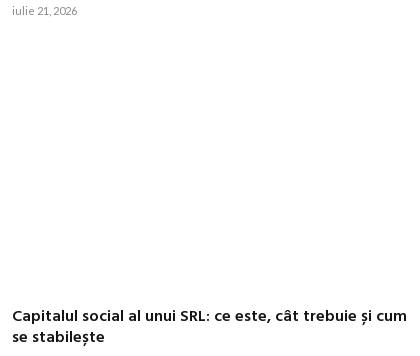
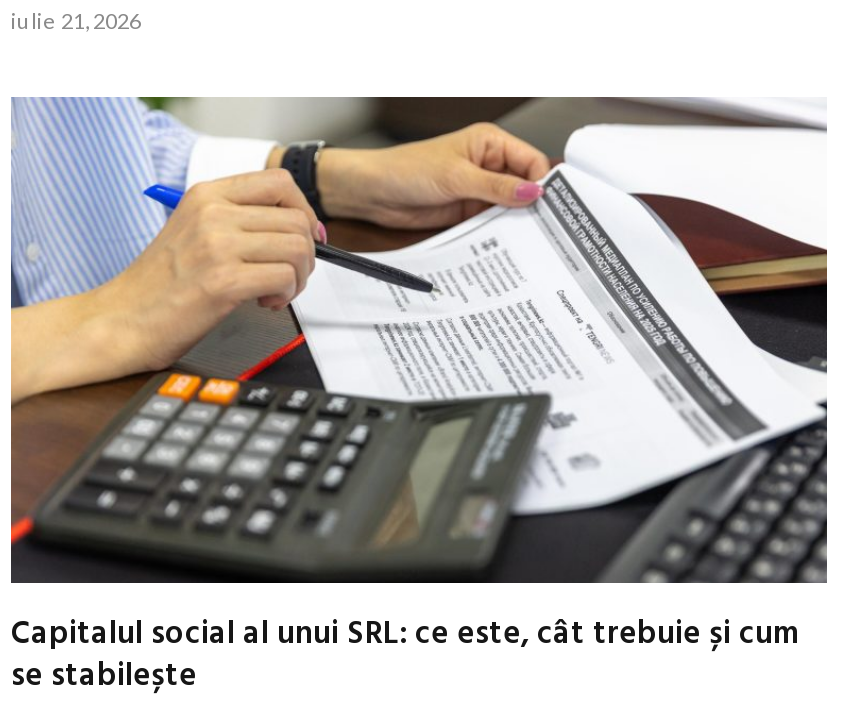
+ [image]
